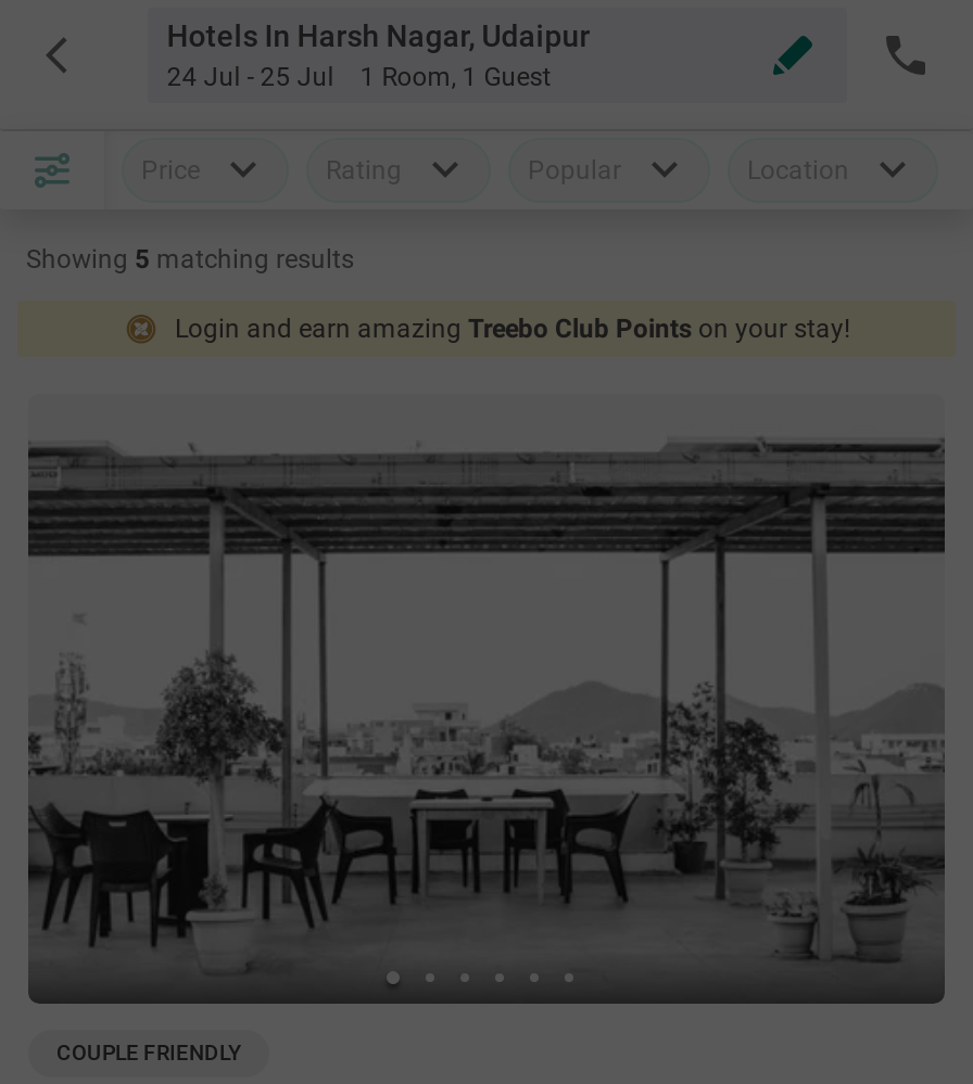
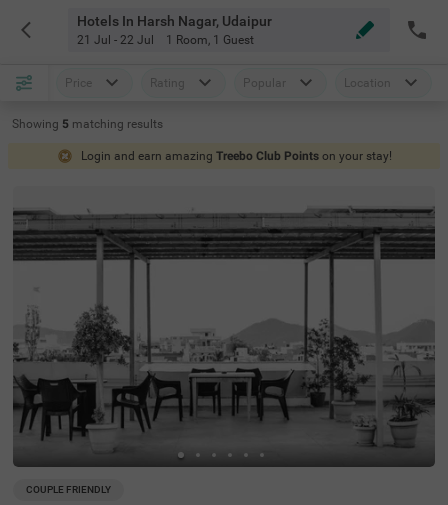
- 24 Jul - 25 Jul 1 Room, 1 Guest
+ 21 Jul - 22 Jul 1 Room, 1 Guest
